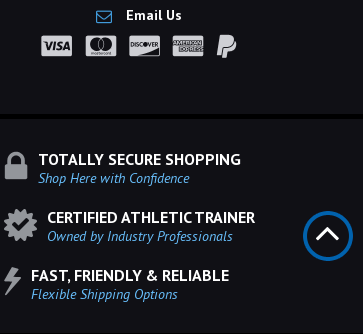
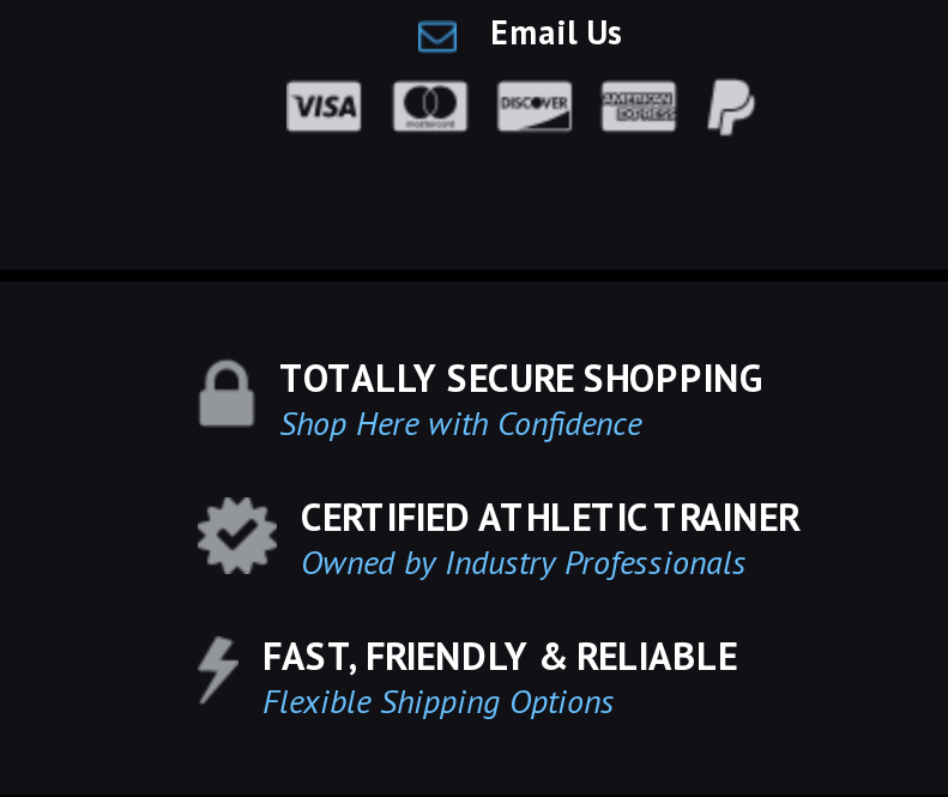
- [image]
